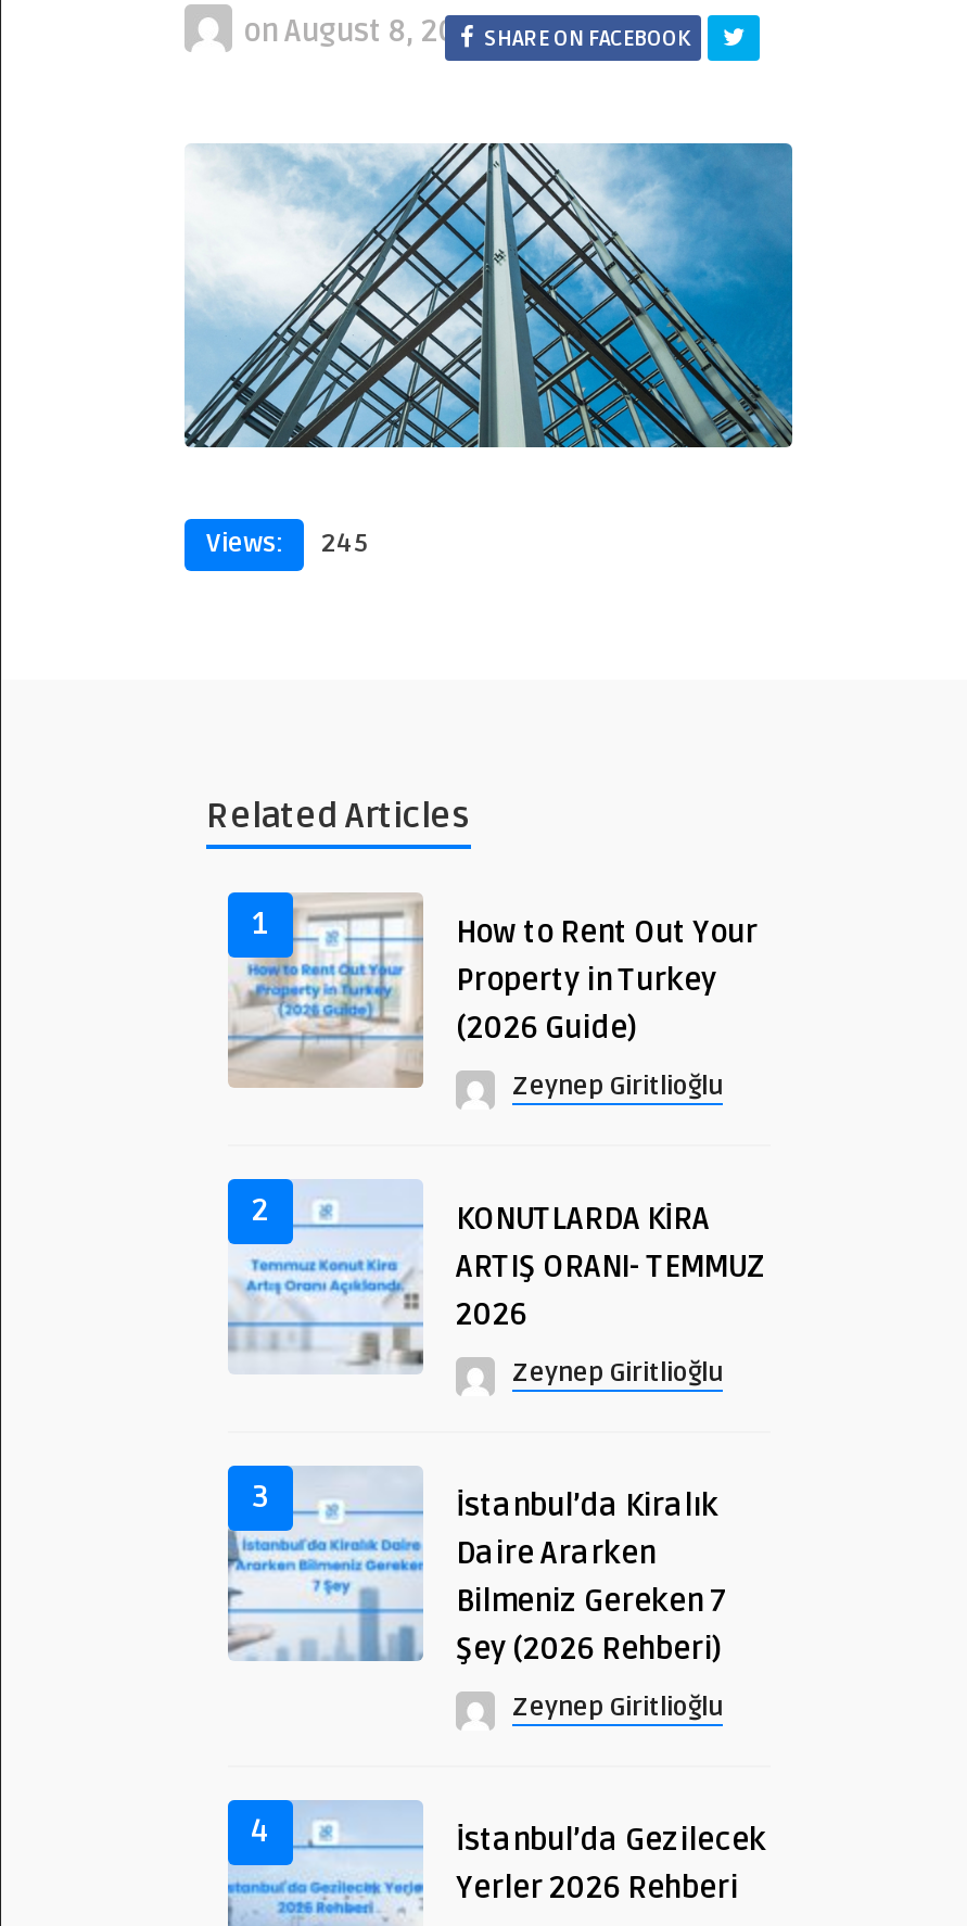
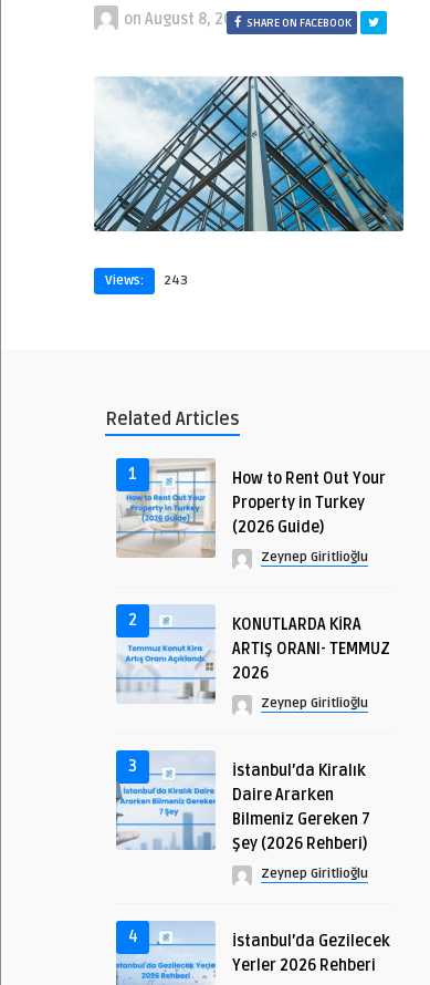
- Views: 245
+ Views: 243
